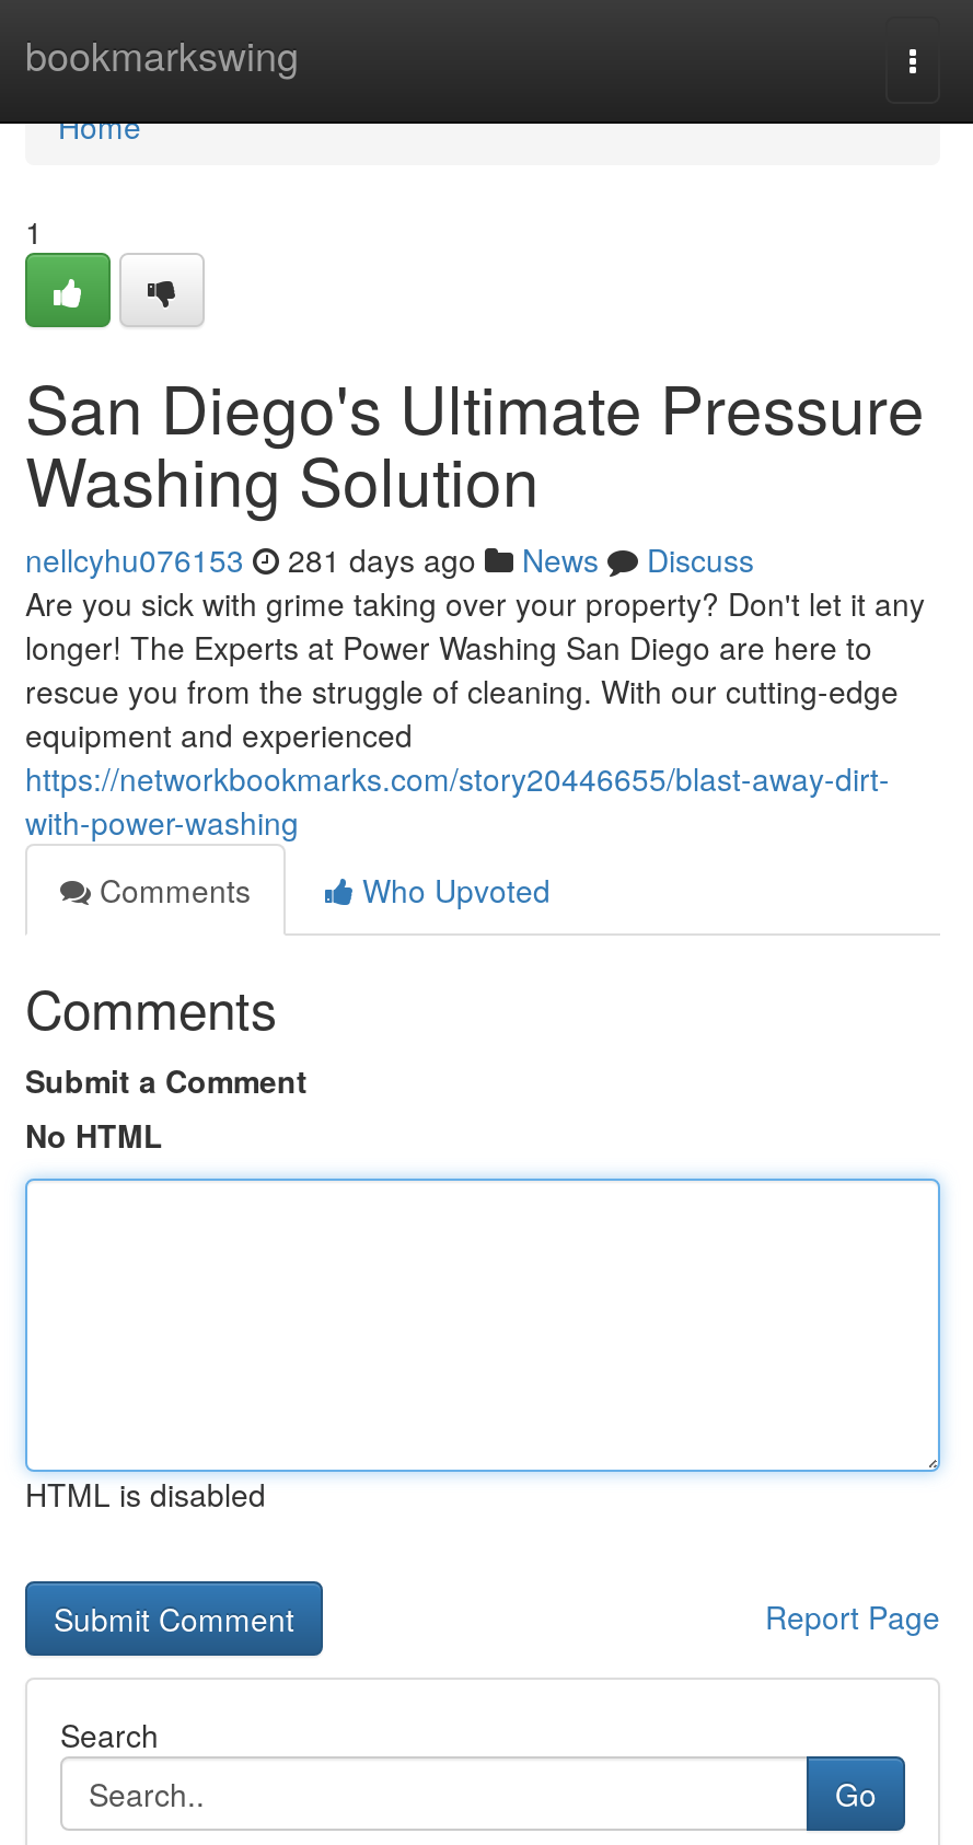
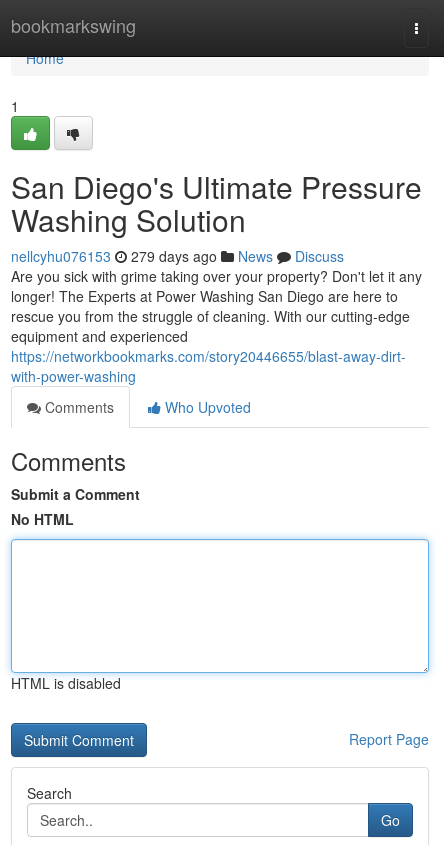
- nellcyhu076153 281 days ago News Discuss
+ nellcyhu076153 279 days ago News Discuss
